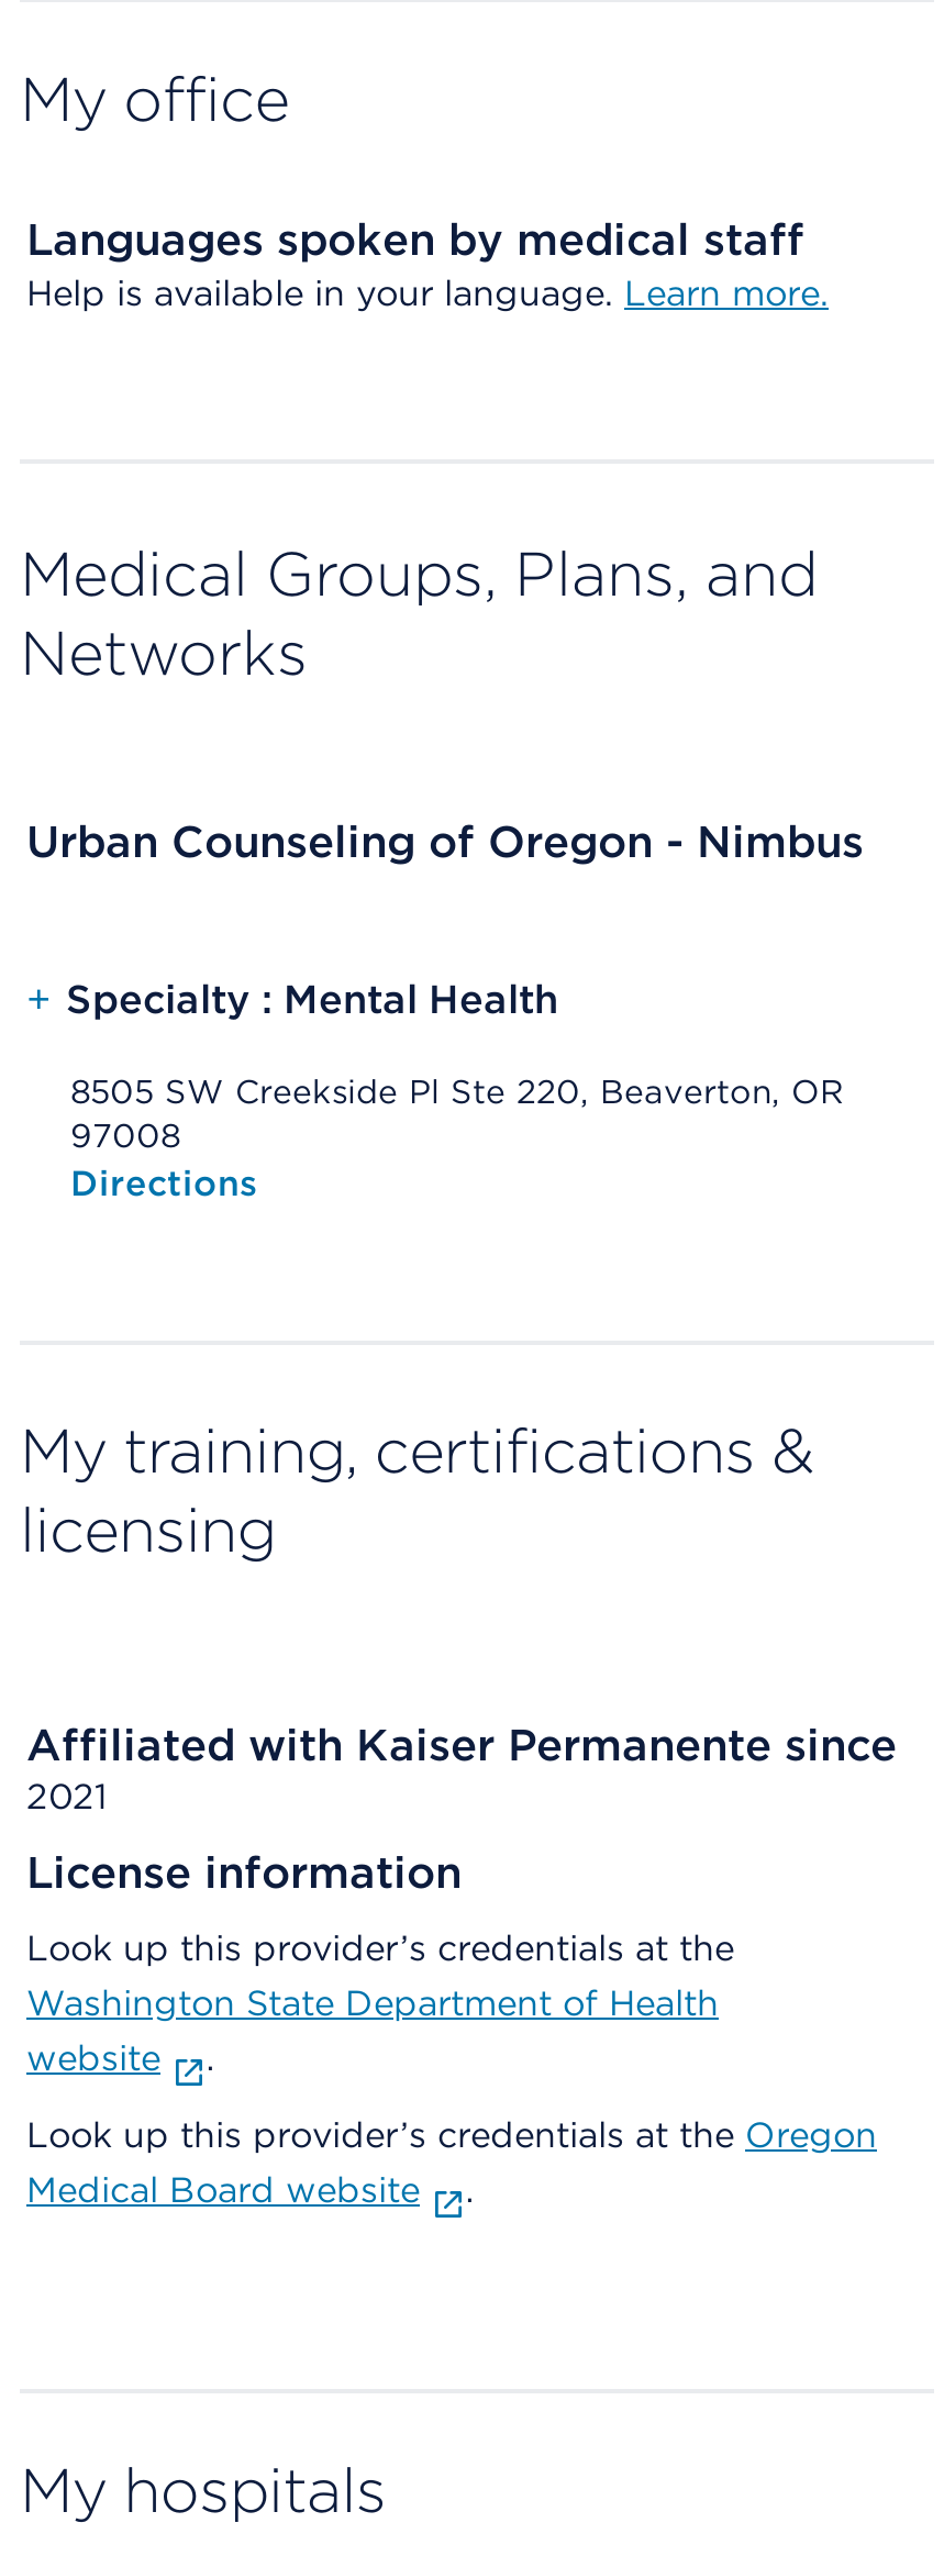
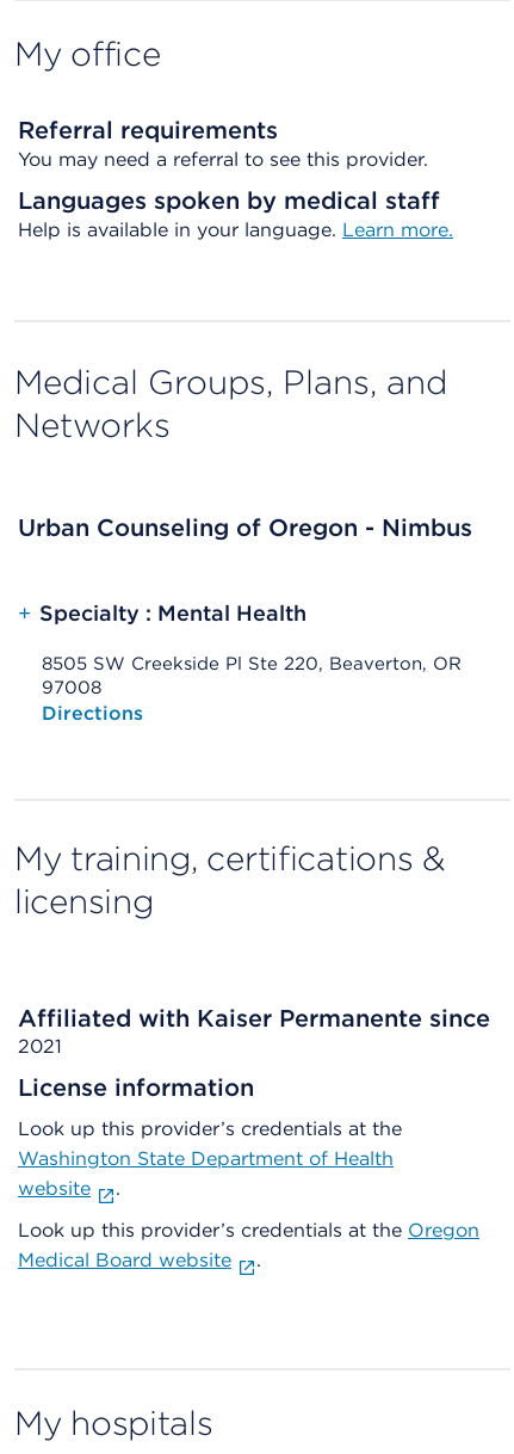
+ Referral requirements
+ You may need a referral to see this provider.
